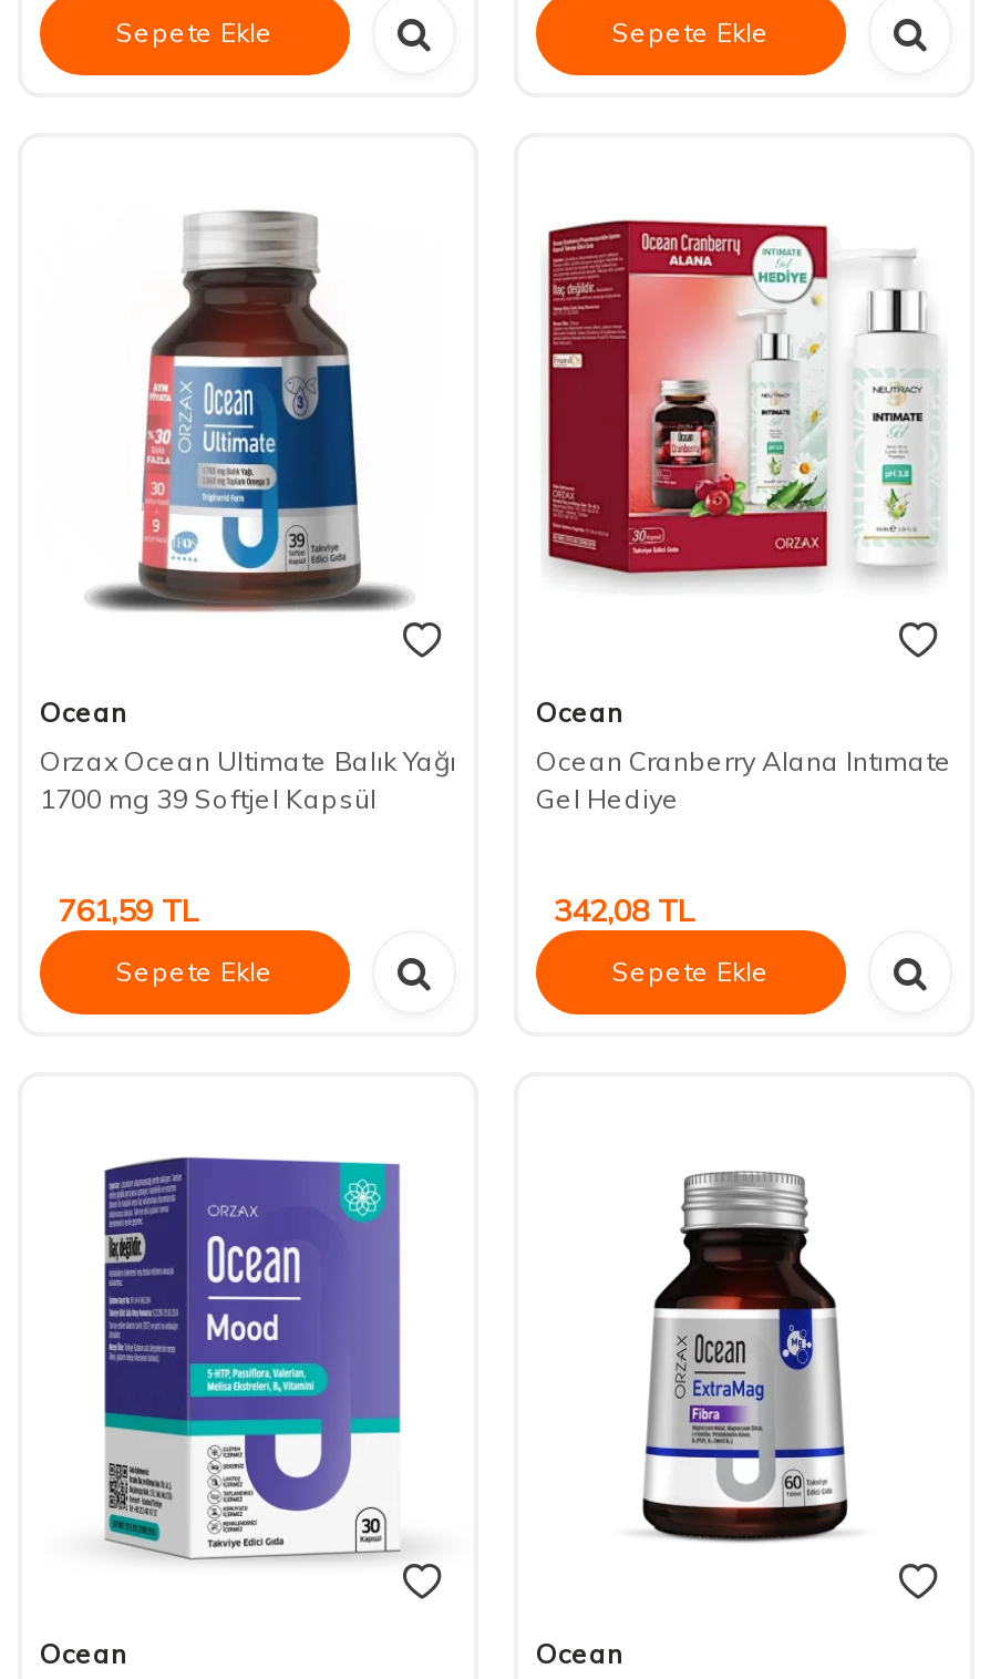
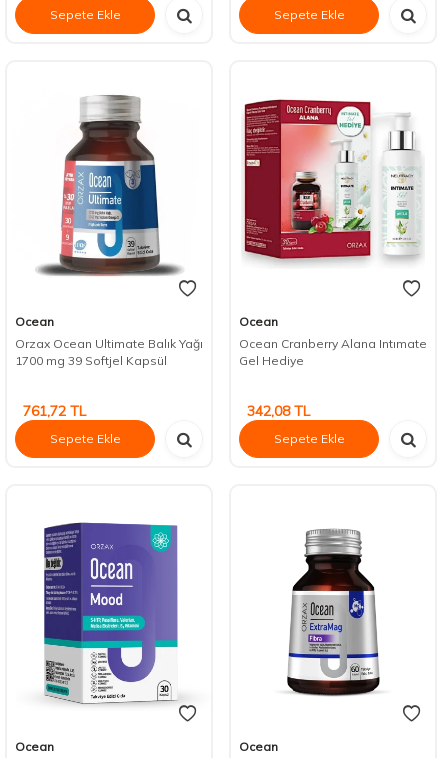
- 761,59 TL
+ 761,72 TL
